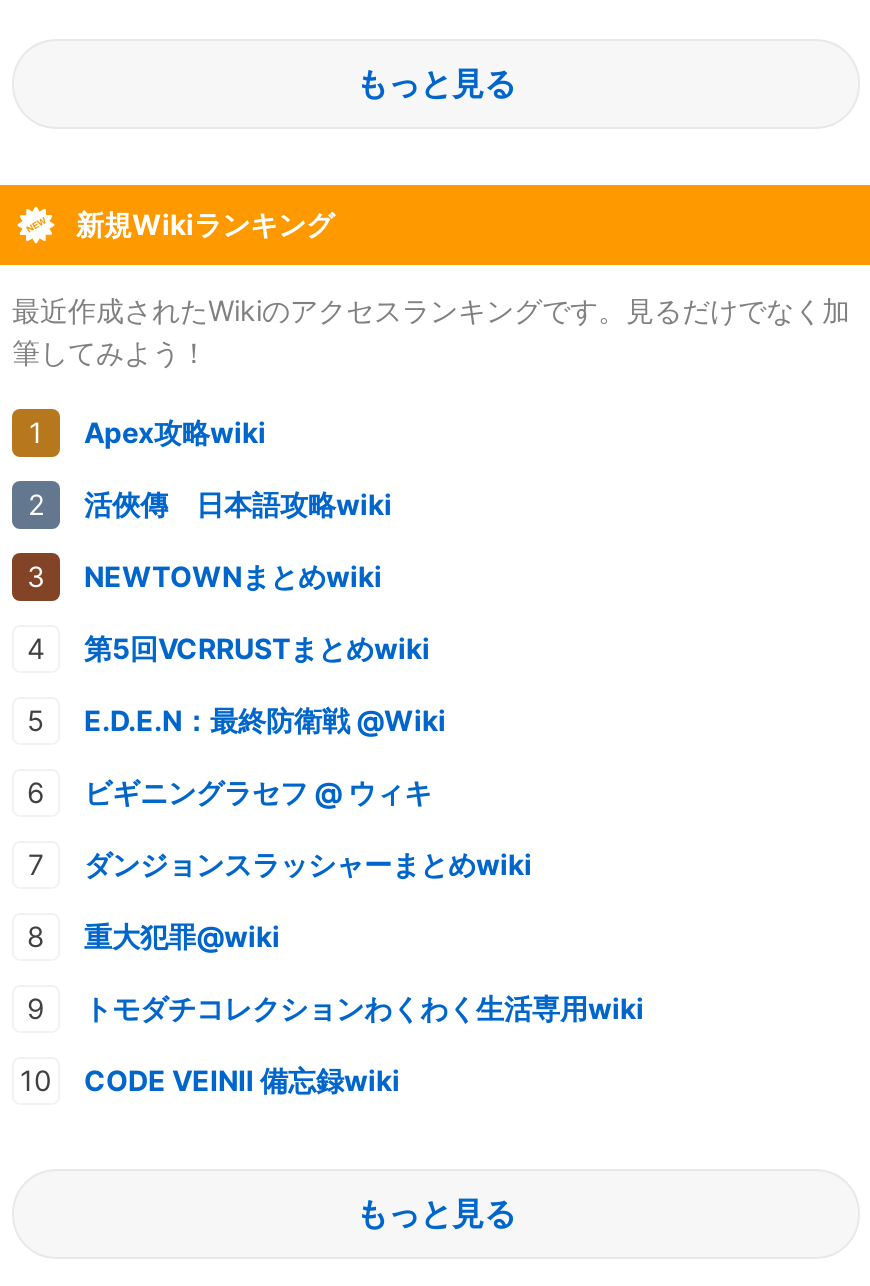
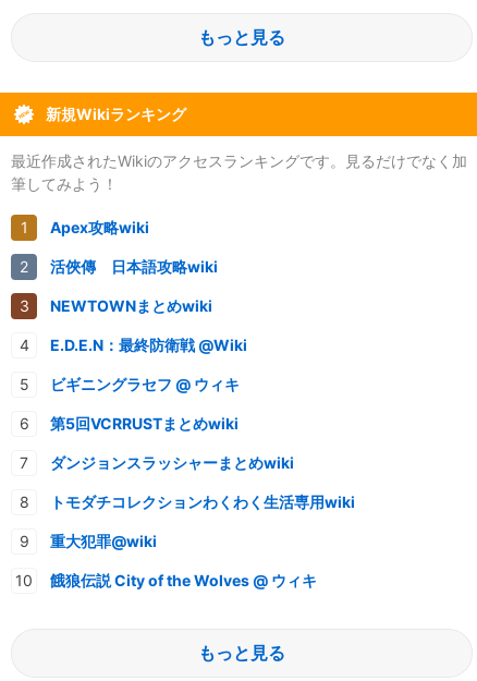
moved down: 第5回VCRRUSTまとめwiki

moved up: E.D.E.N：最終防衛戦 @Wiki | ビギニングラセフ @ ウィキ

moved down: 重大犯罪@wiki

moved up: トモダチコレクションわくわく生活専用wiki

- CODE VEINⅡ 備忘録wiki
+ 餓狼伝説 City of the Wolves @ ウィキ
